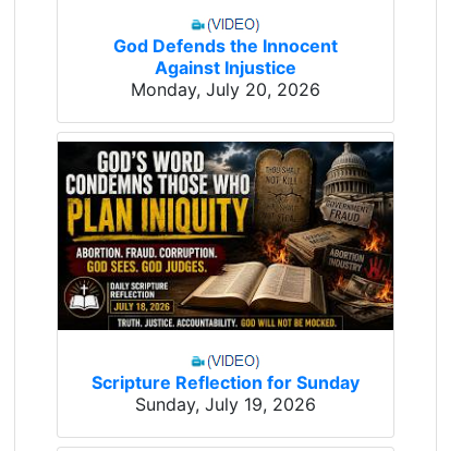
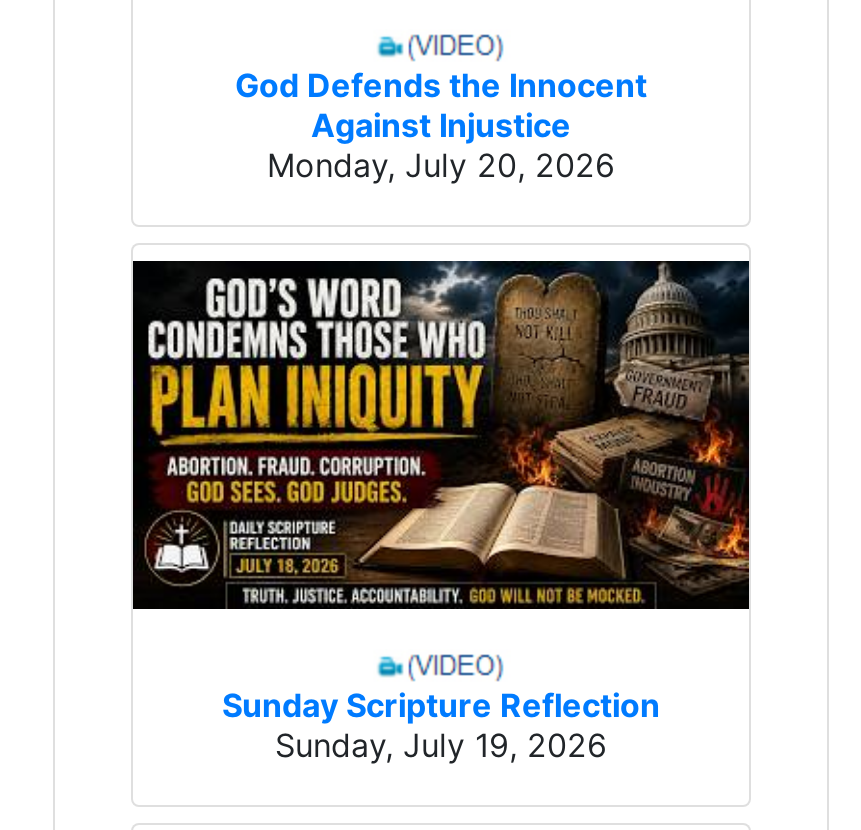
- Scripture Reflection for Sunday
+ Sunday Scripture Reflection
